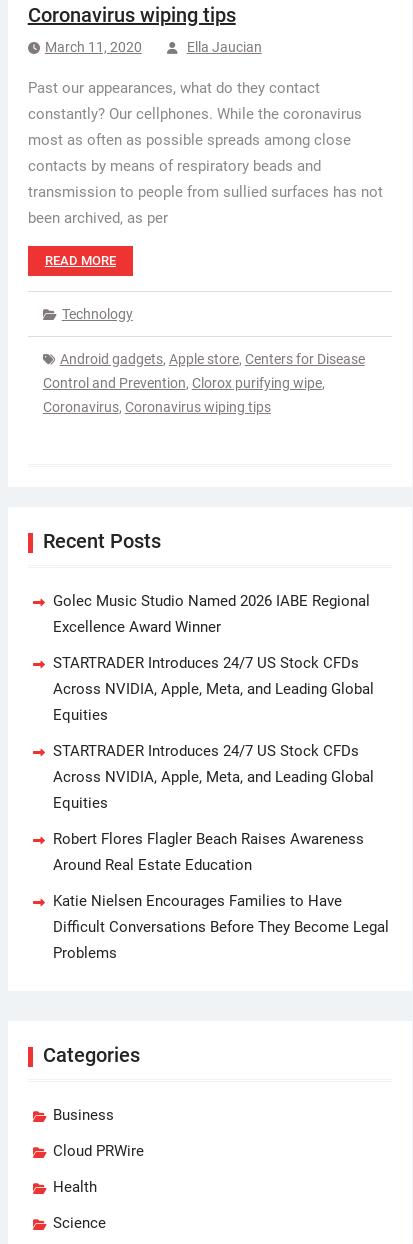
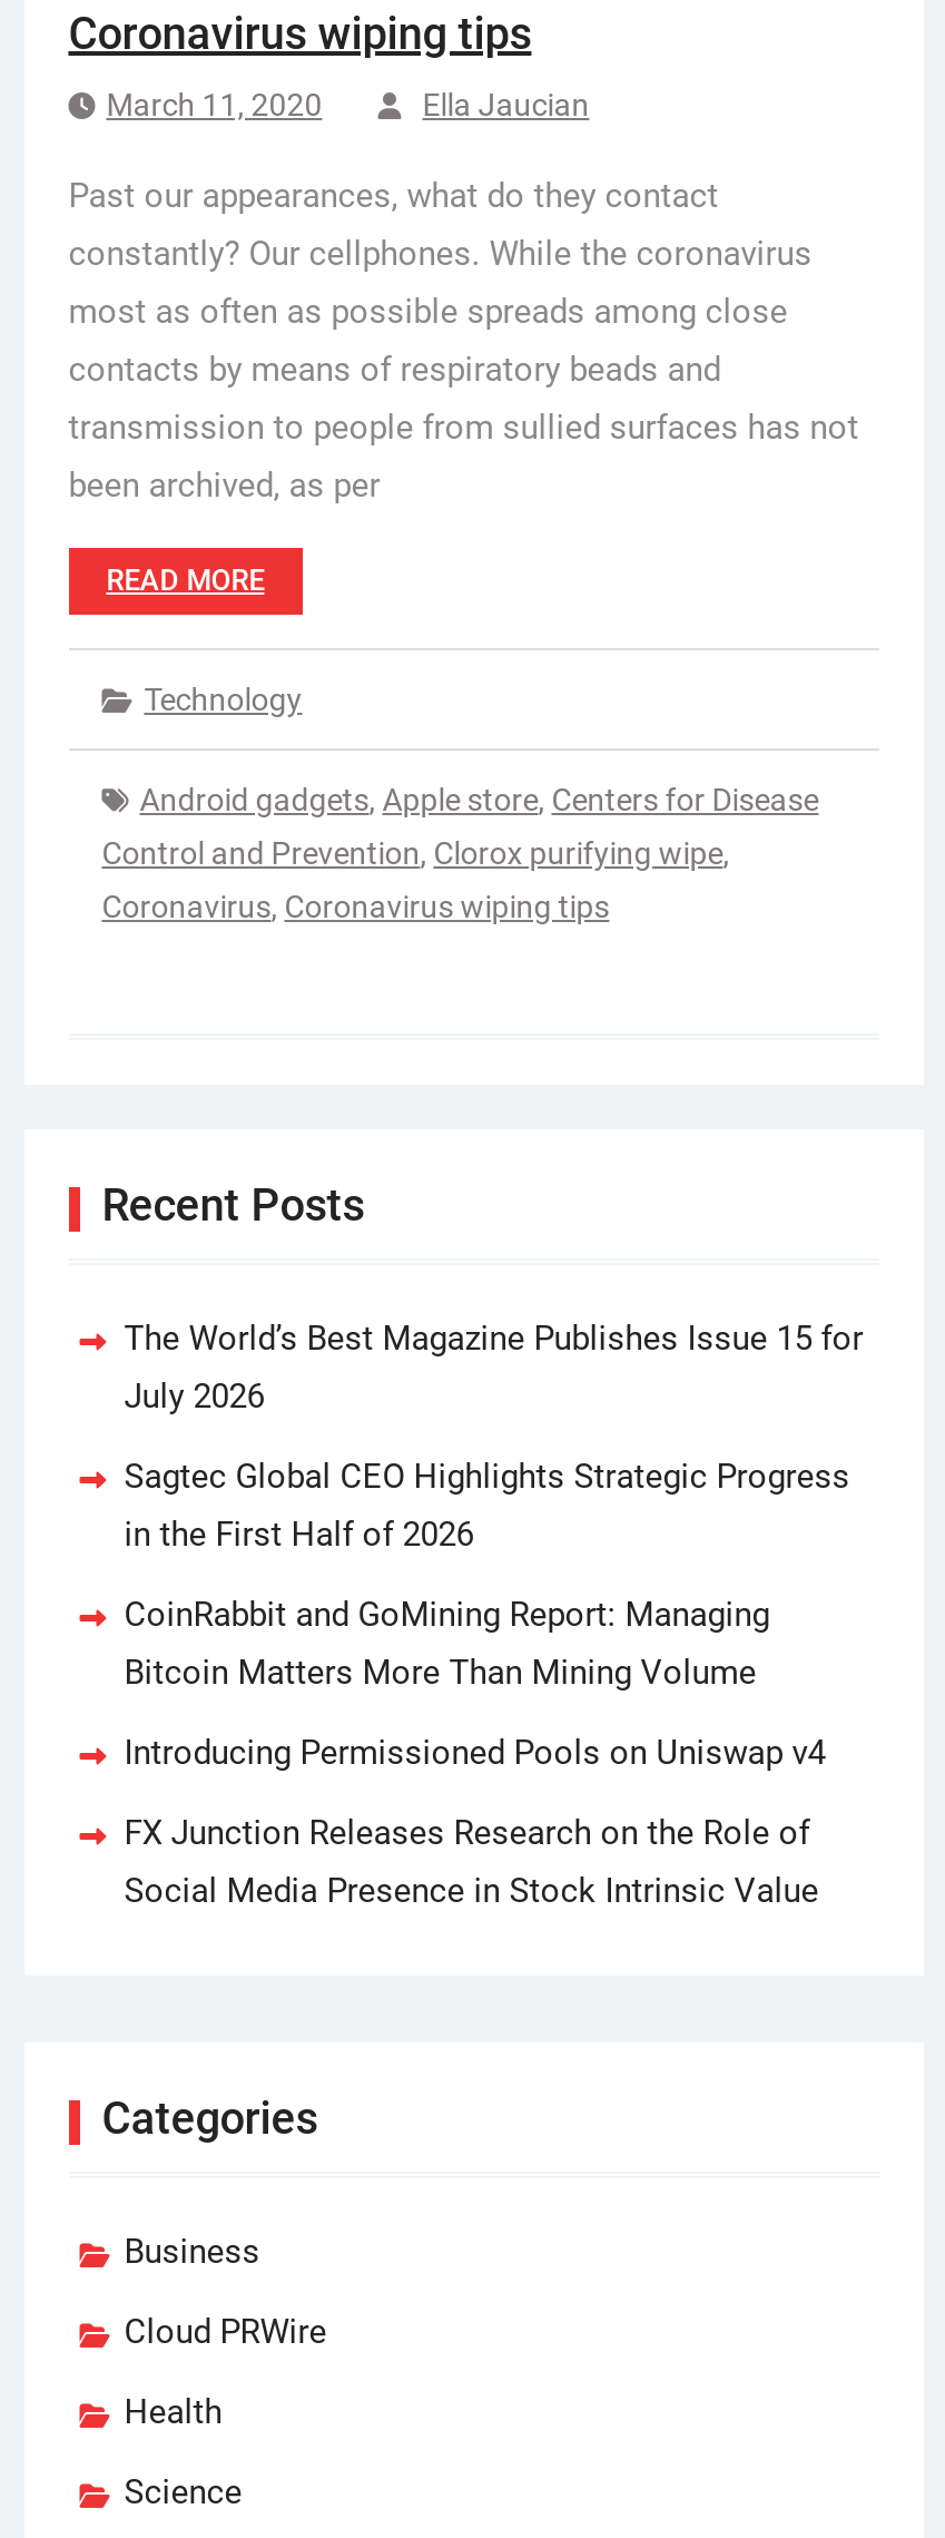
- Golec Music Studio Named 2026 IABE Regional
- Excellence Award Winner
+ The World’s Best Magazine Publishes Issue 15 for
+ July 2026

- STARTRADER Introduces 24/7 US Stock CFDs
- Across NVIDIA, Apple, Meta, and Leading Global
- Equities
+ Sagtec Global CEO Highlights Strategic Progress
+ in the First Half of 2026

- STARTRADER Introduces 24/7 US Stock CFDs
- Across NVIDIA, Apple, Meta, and Leading Global
- Equities
+ CoinRabbit and GoMining Report: Managing
+ Bitcoin Matters More Than Mining Volume

- Robert Flores Flagler Beach Raises Awareness
- Around Real Estate Education
+ Introducing Permissioned Pools on Uniswap v4

- Katie Nielsen Encourages Families to Have
- Difficult Conversations Before They Become Legal
- Problems
+ FX Junction Releases Research on the Role of
+ Social Media Presence in Stock Intrinsic Value
